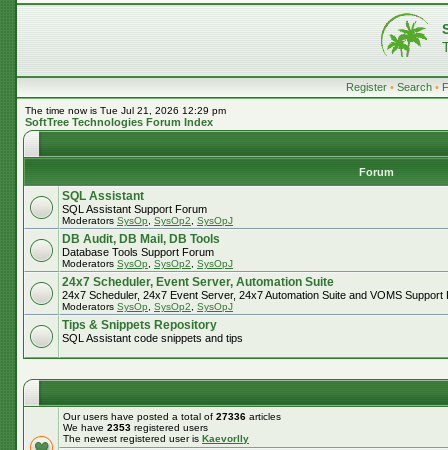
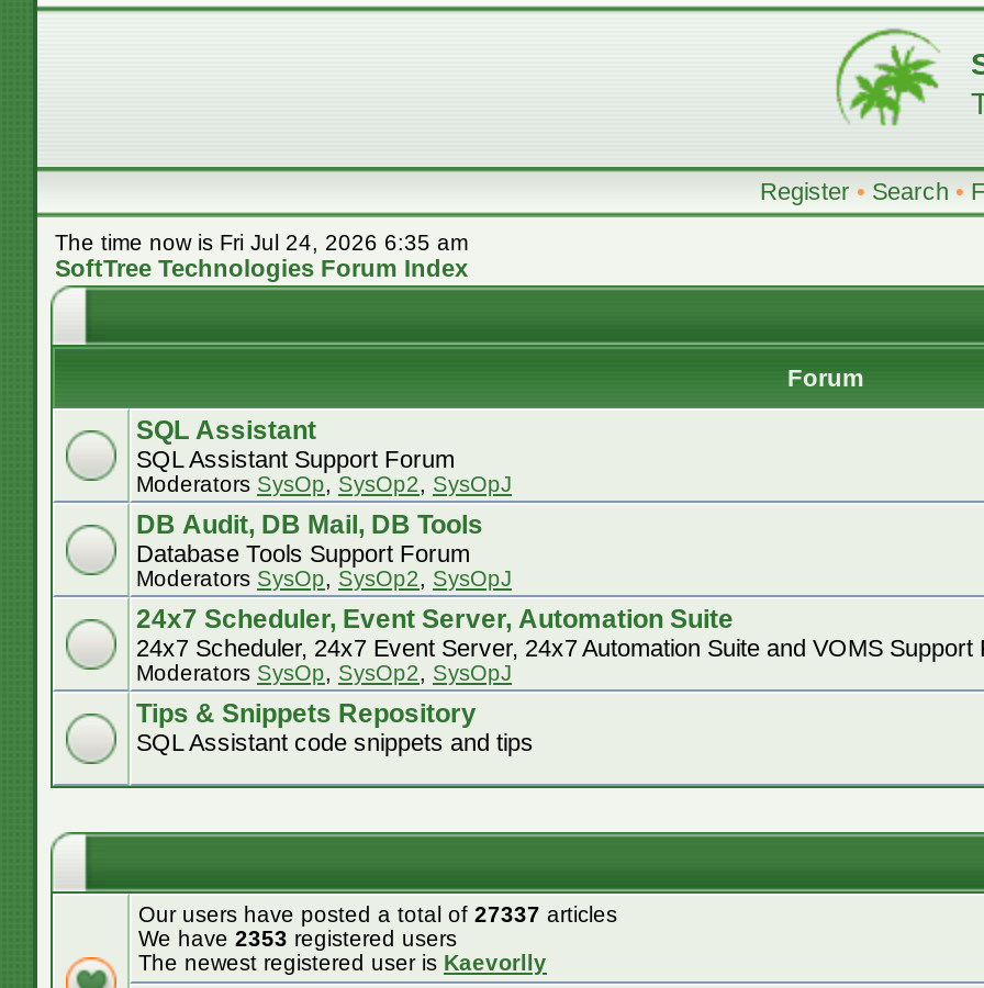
- The time now is Tue Jul 21, 2026 12:29 pm
+ The time now is Fri Jul 24, 2026 6:35 am

- Our users have posted a total of 27336 articles
+ Our users have posted a total of 27337 articles
